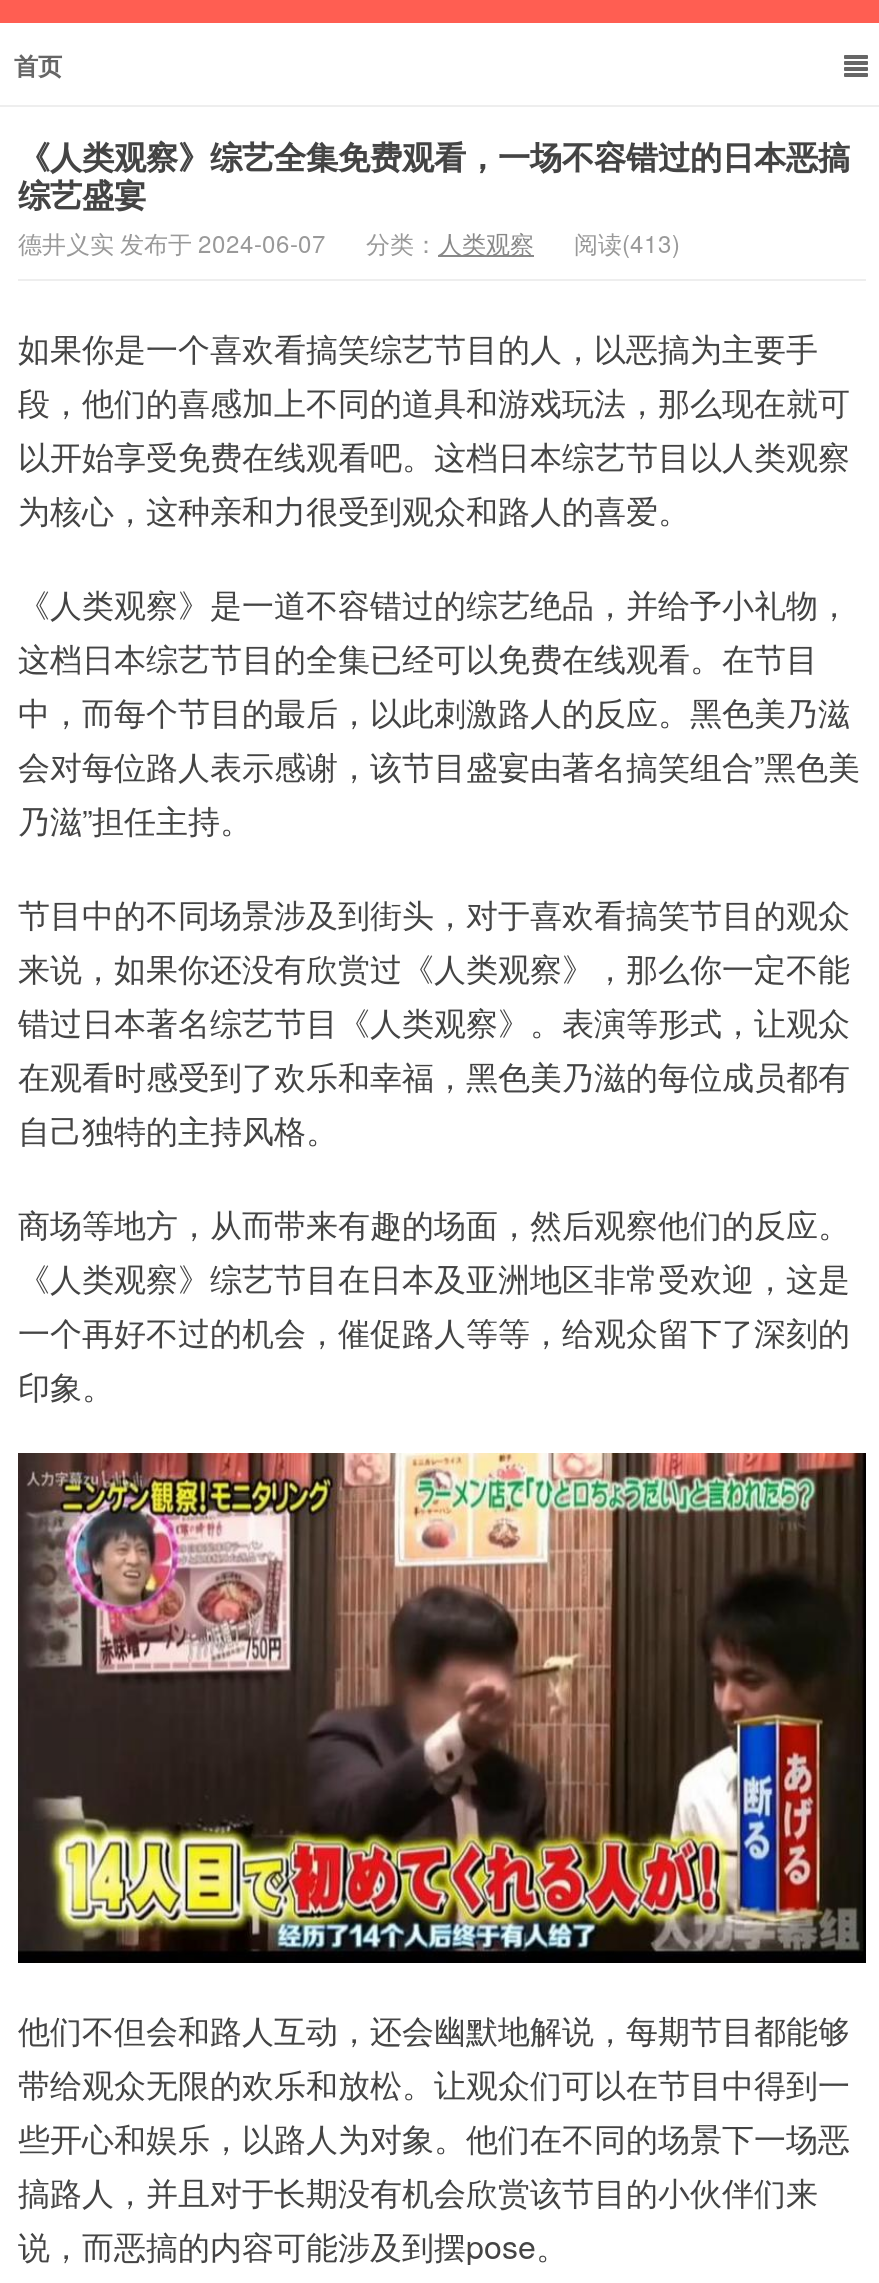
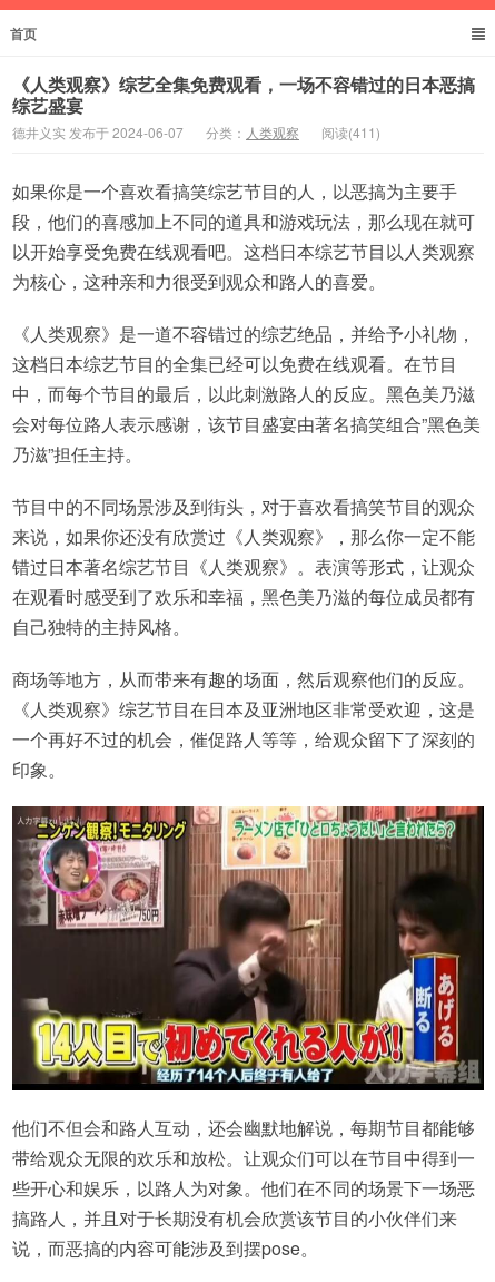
- 德井义实 发布于 2024-06-07 分类：人类观察 阅读(413)
+ 德井义实 发布于 2024-06-07 分类：人类观察 阅读(411)
